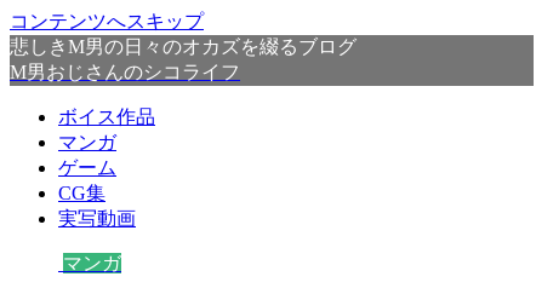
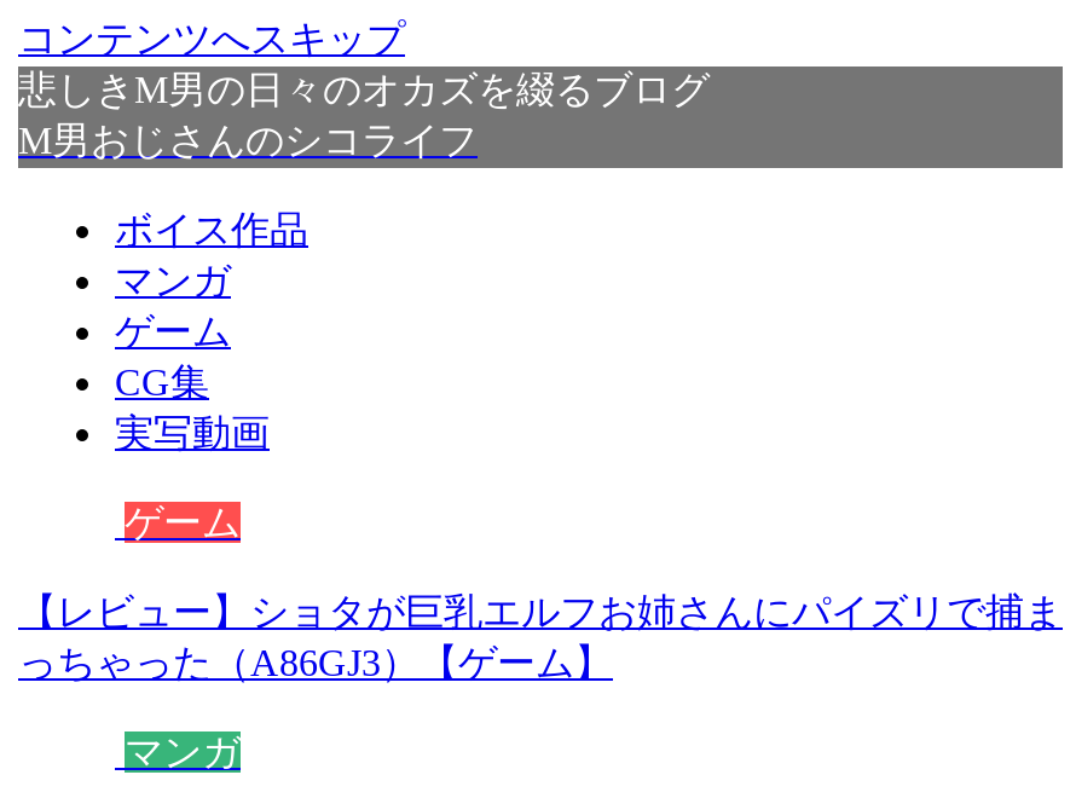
+ ゲーム
+ 【レビュー】ショタが巨乳エルフお姉さんにパイズリで捕ま
+ っちゃった（A86GJ3）【ゲーム】
